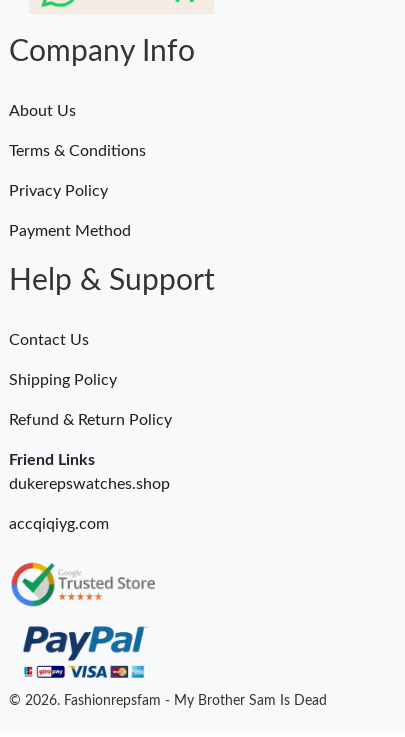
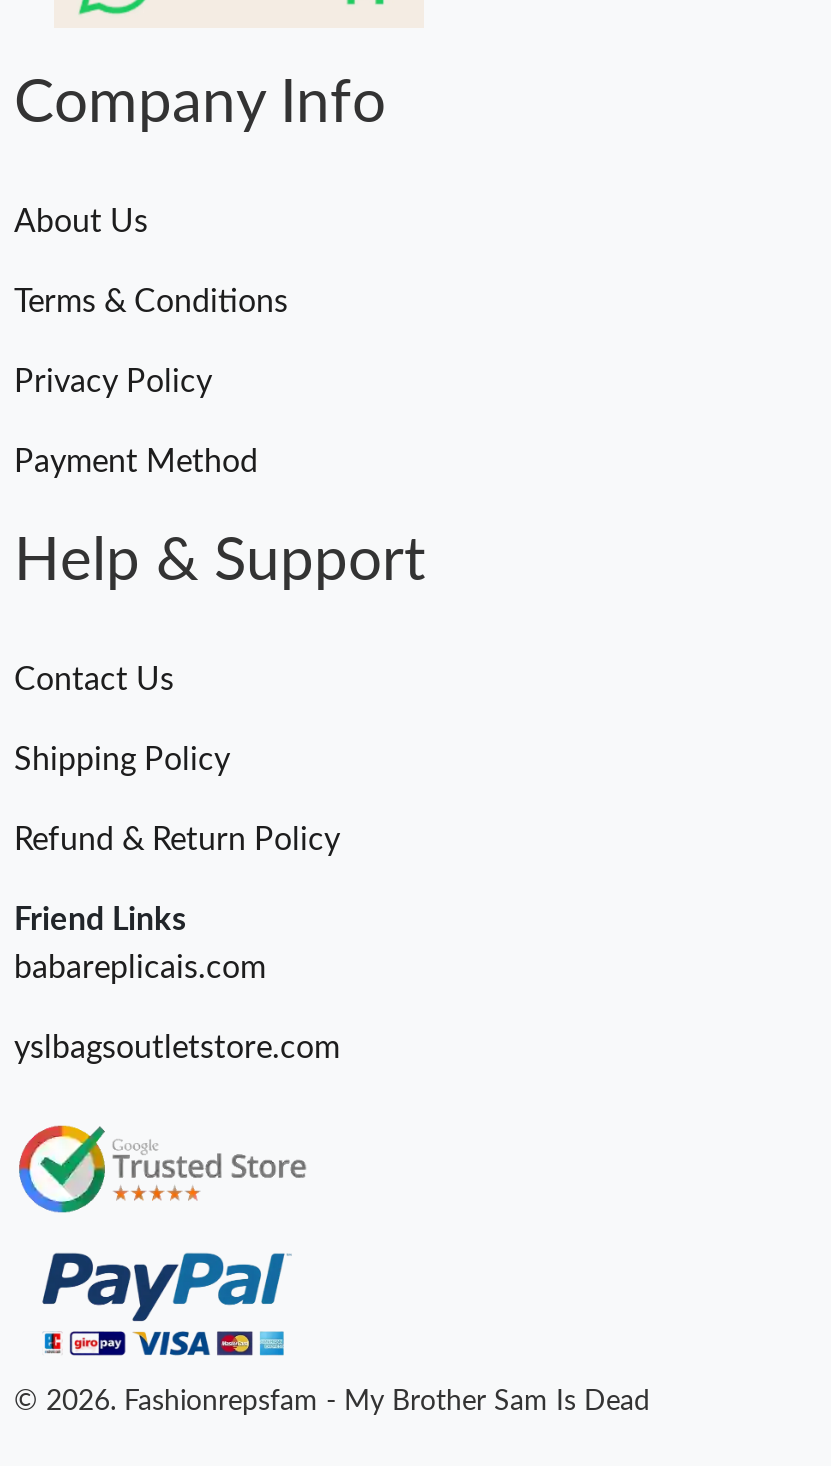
- dukerepswatches.shop
+ babareplicais.com

- accqiqiyg.com
+ yslbagsoutletstore.com
